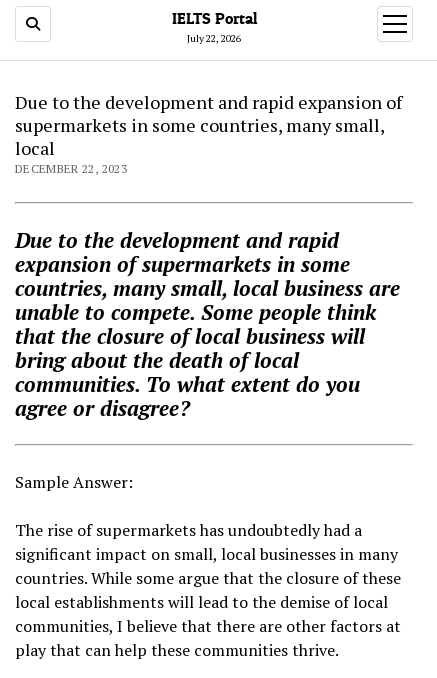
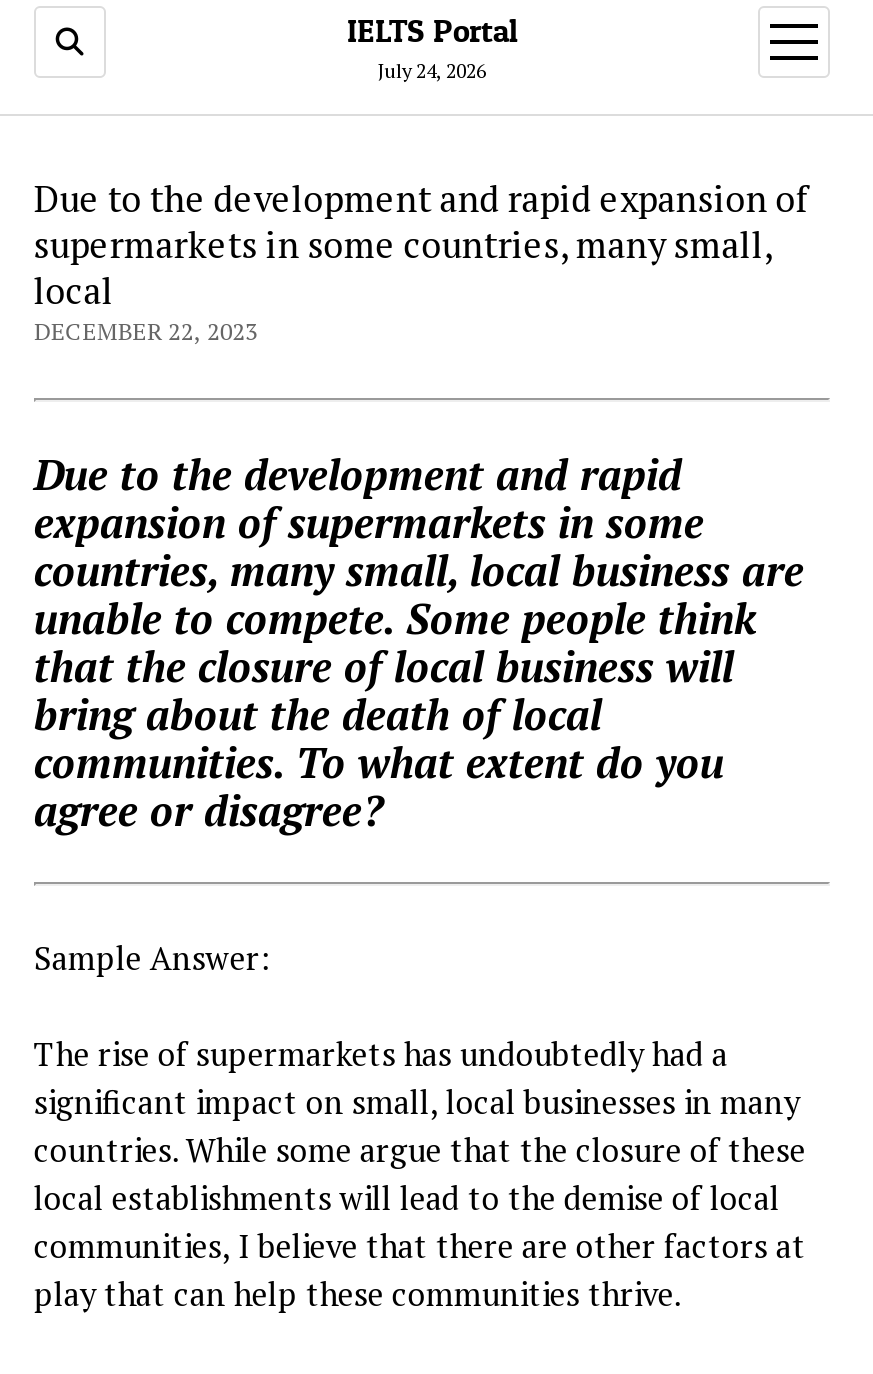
- July 22, 2026
+ July 24, 2026
